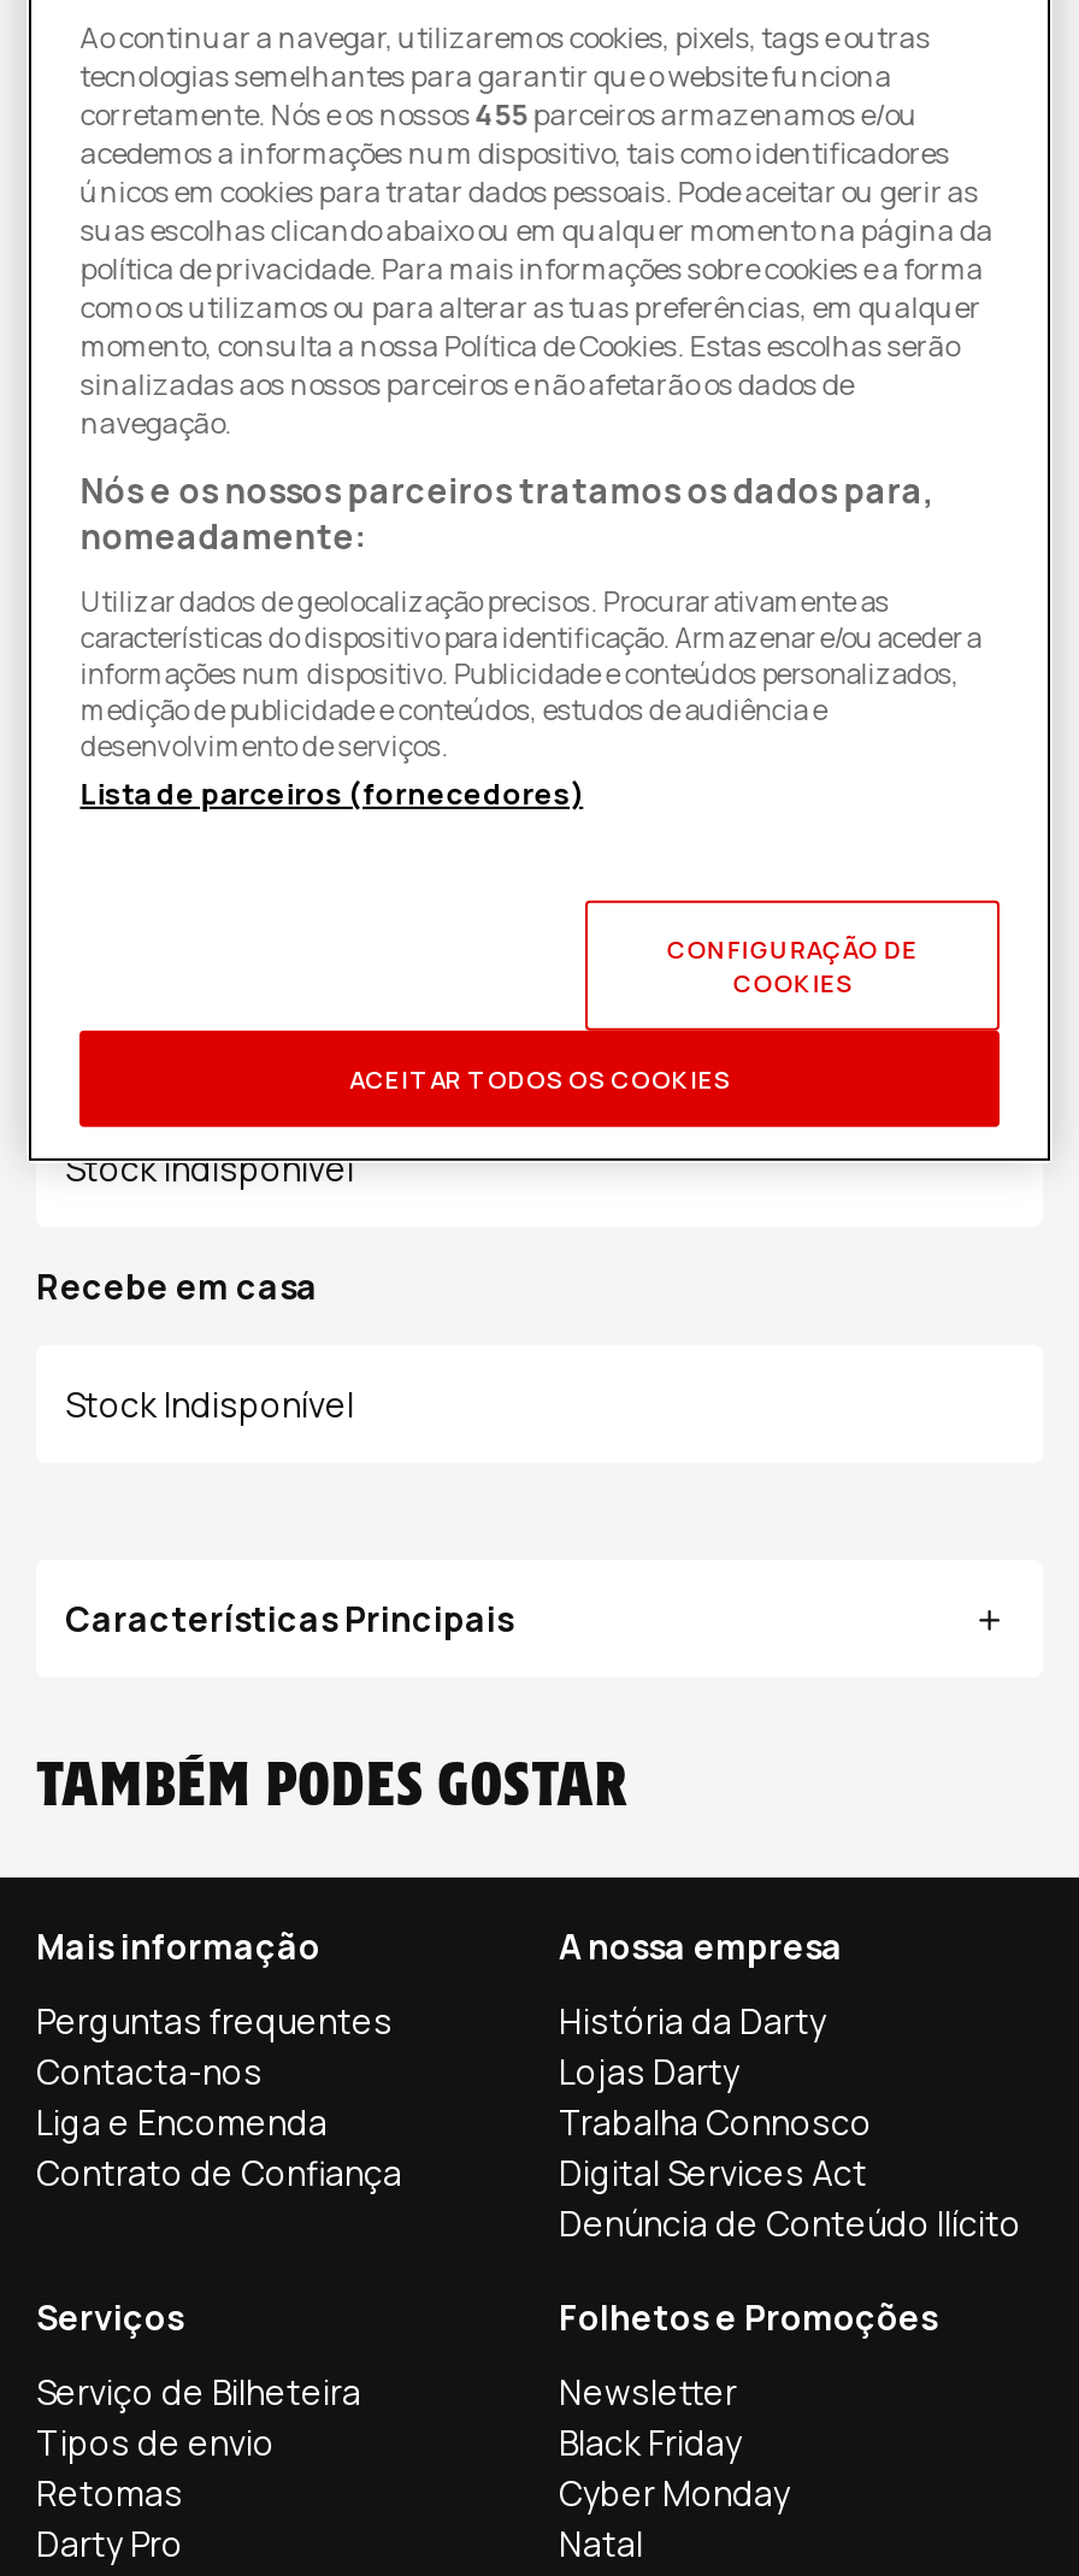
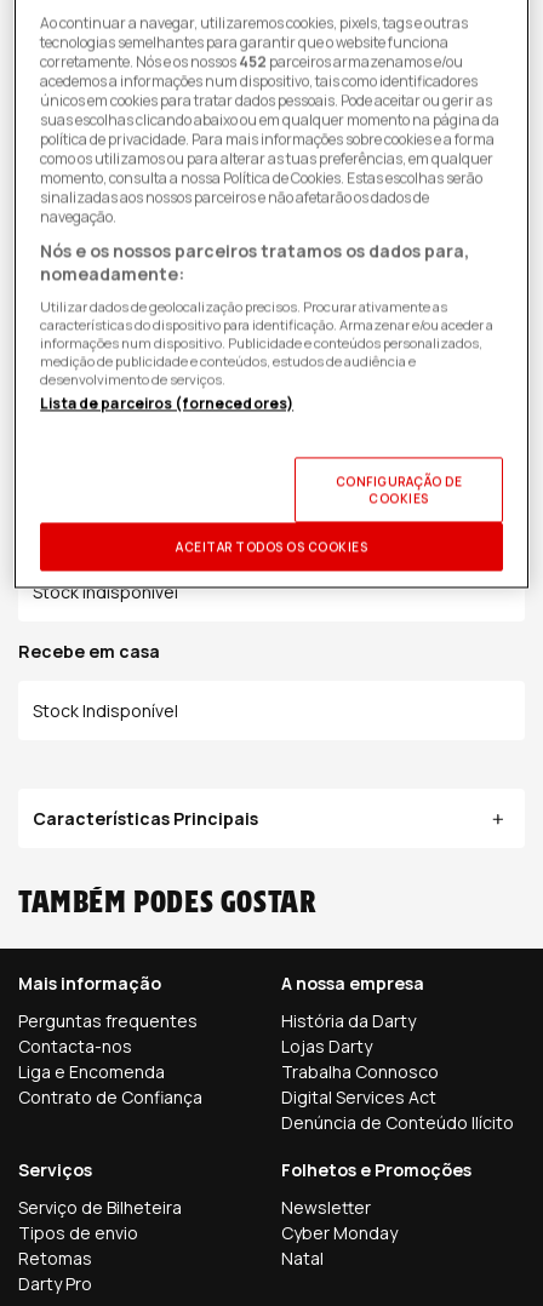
- corretamente. Nós e os nossos455 parceiros armazenamos e/ou
+ corretamente. Nós e os nossos452 parceiros armazenamos e/ou

- Black Friday

moved up: Cyber Monday | Natal
